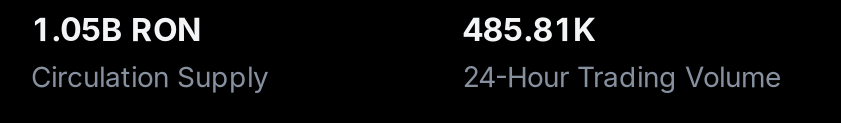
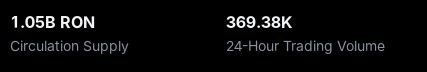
- 485.81K
+ 369.38K
